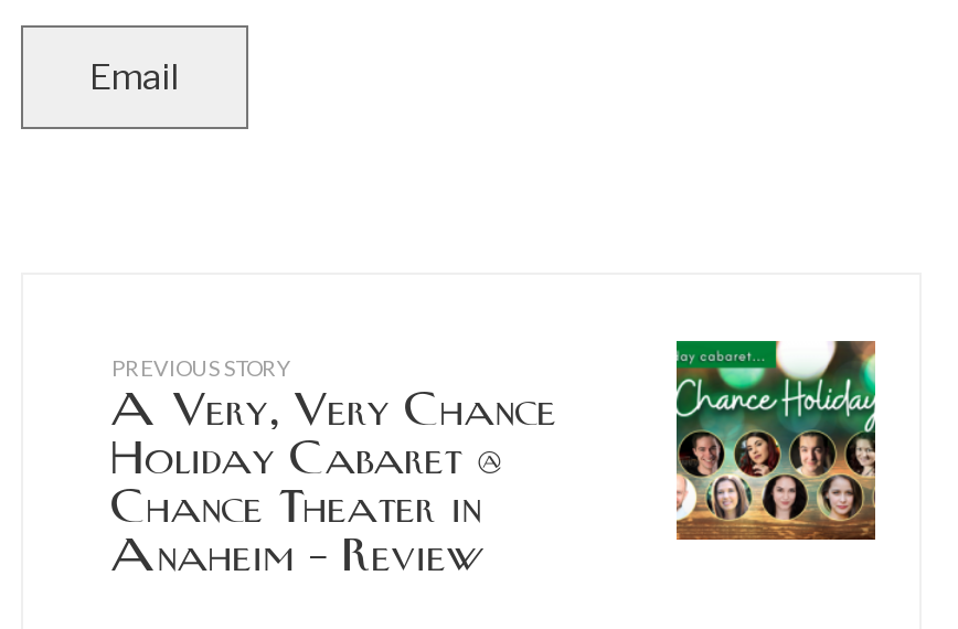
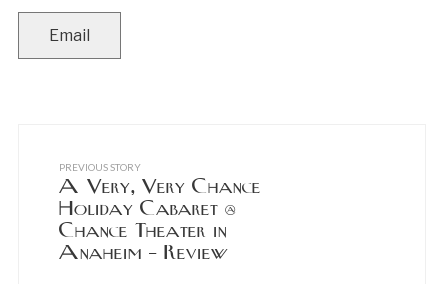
- [image]
